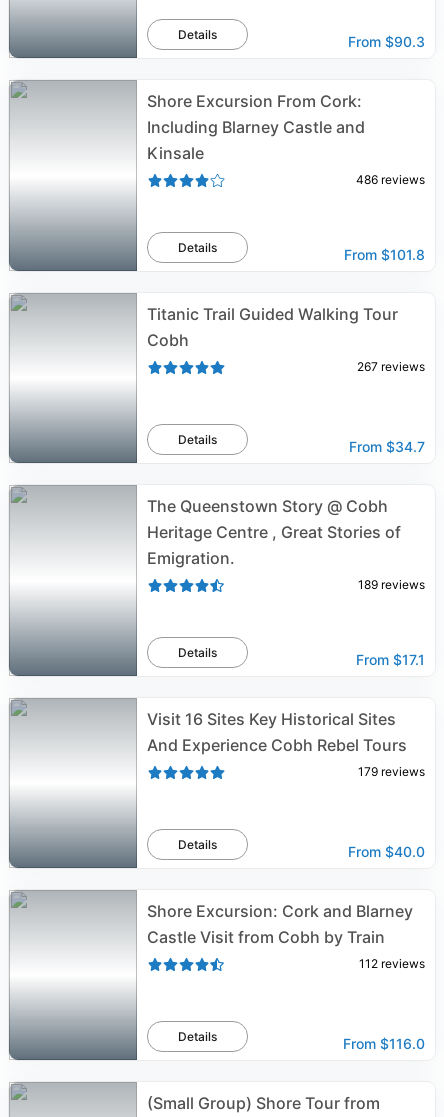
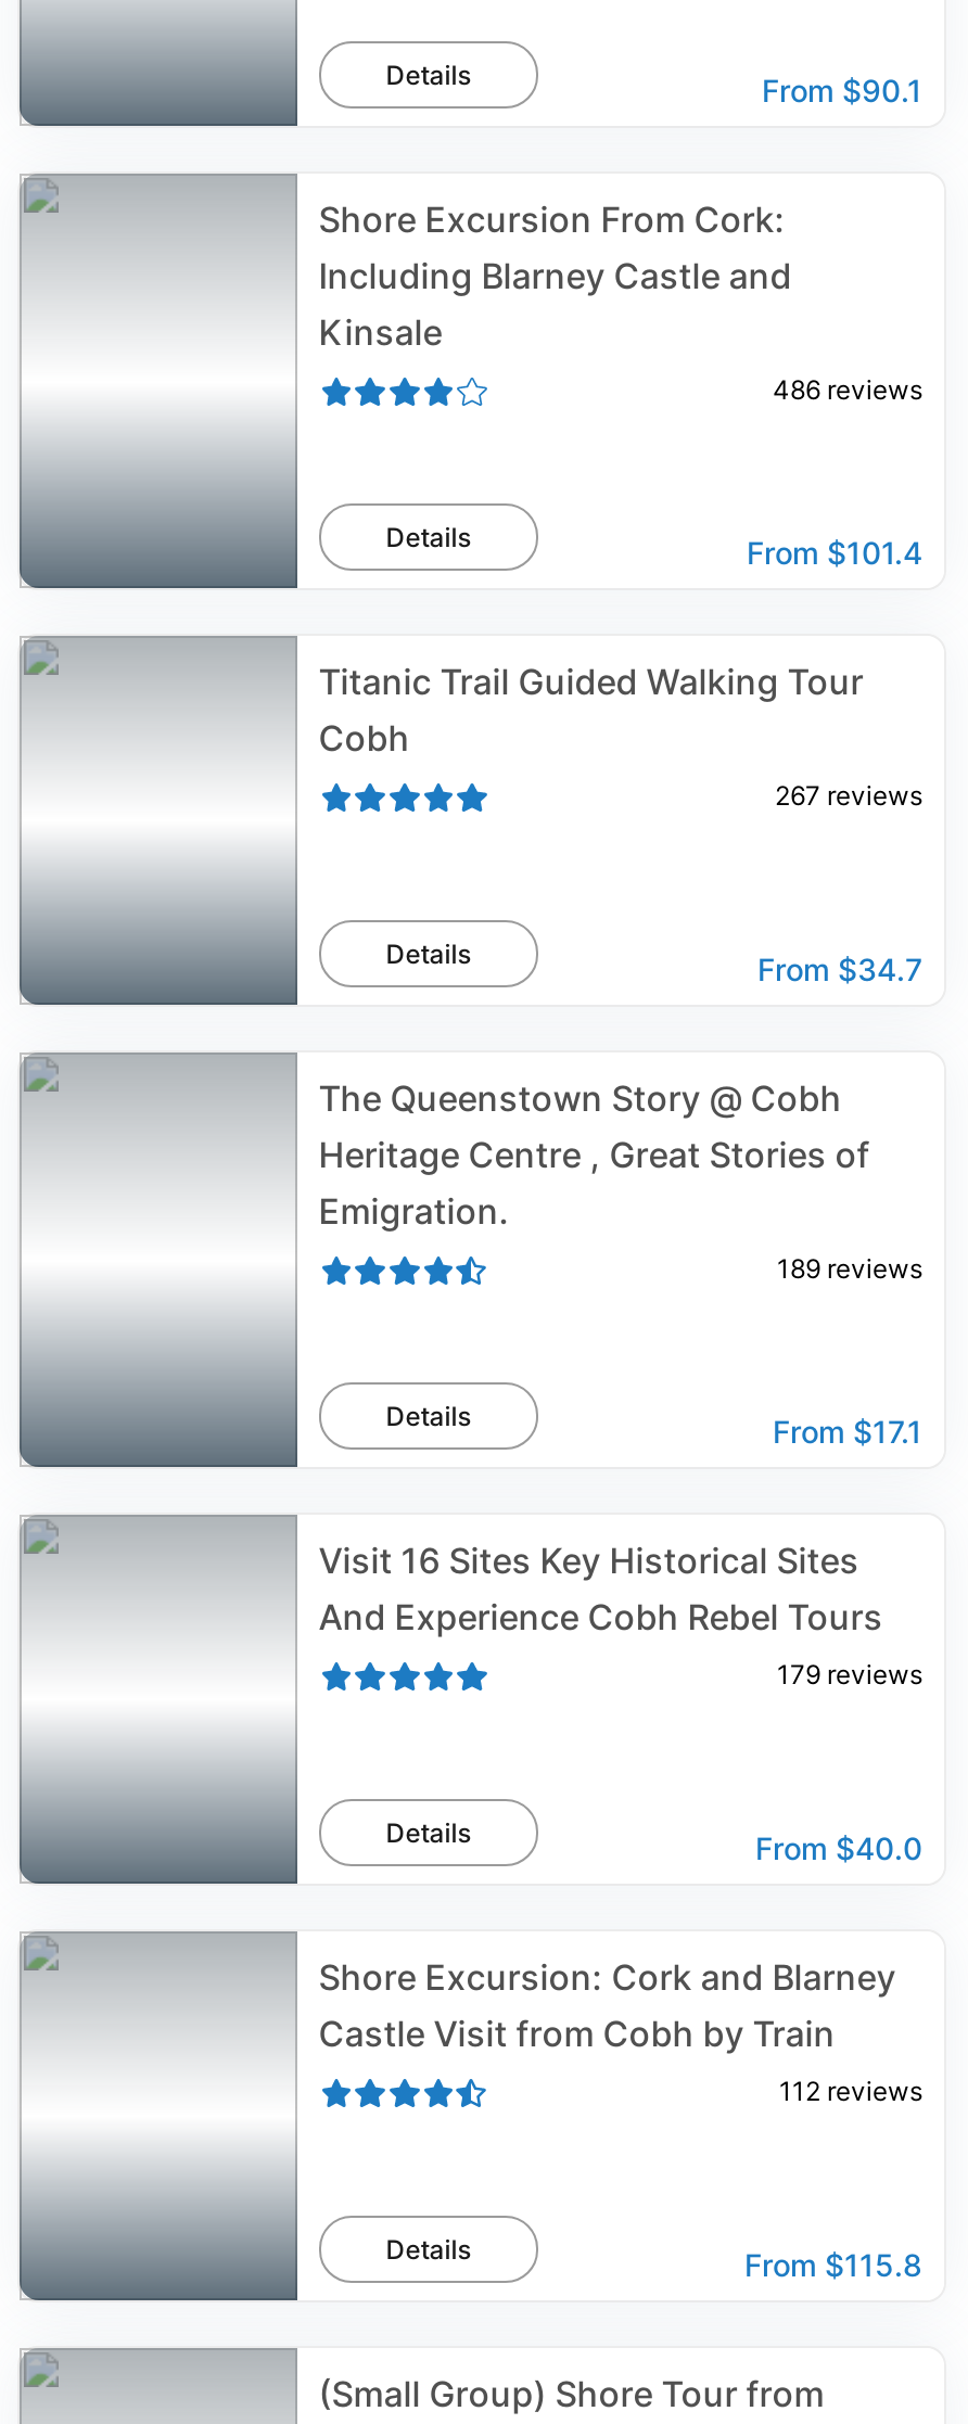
- From $90.3
+ From $90.1

- From $101.8
+ From $101.4

- From $116.0
+ From $115.8
